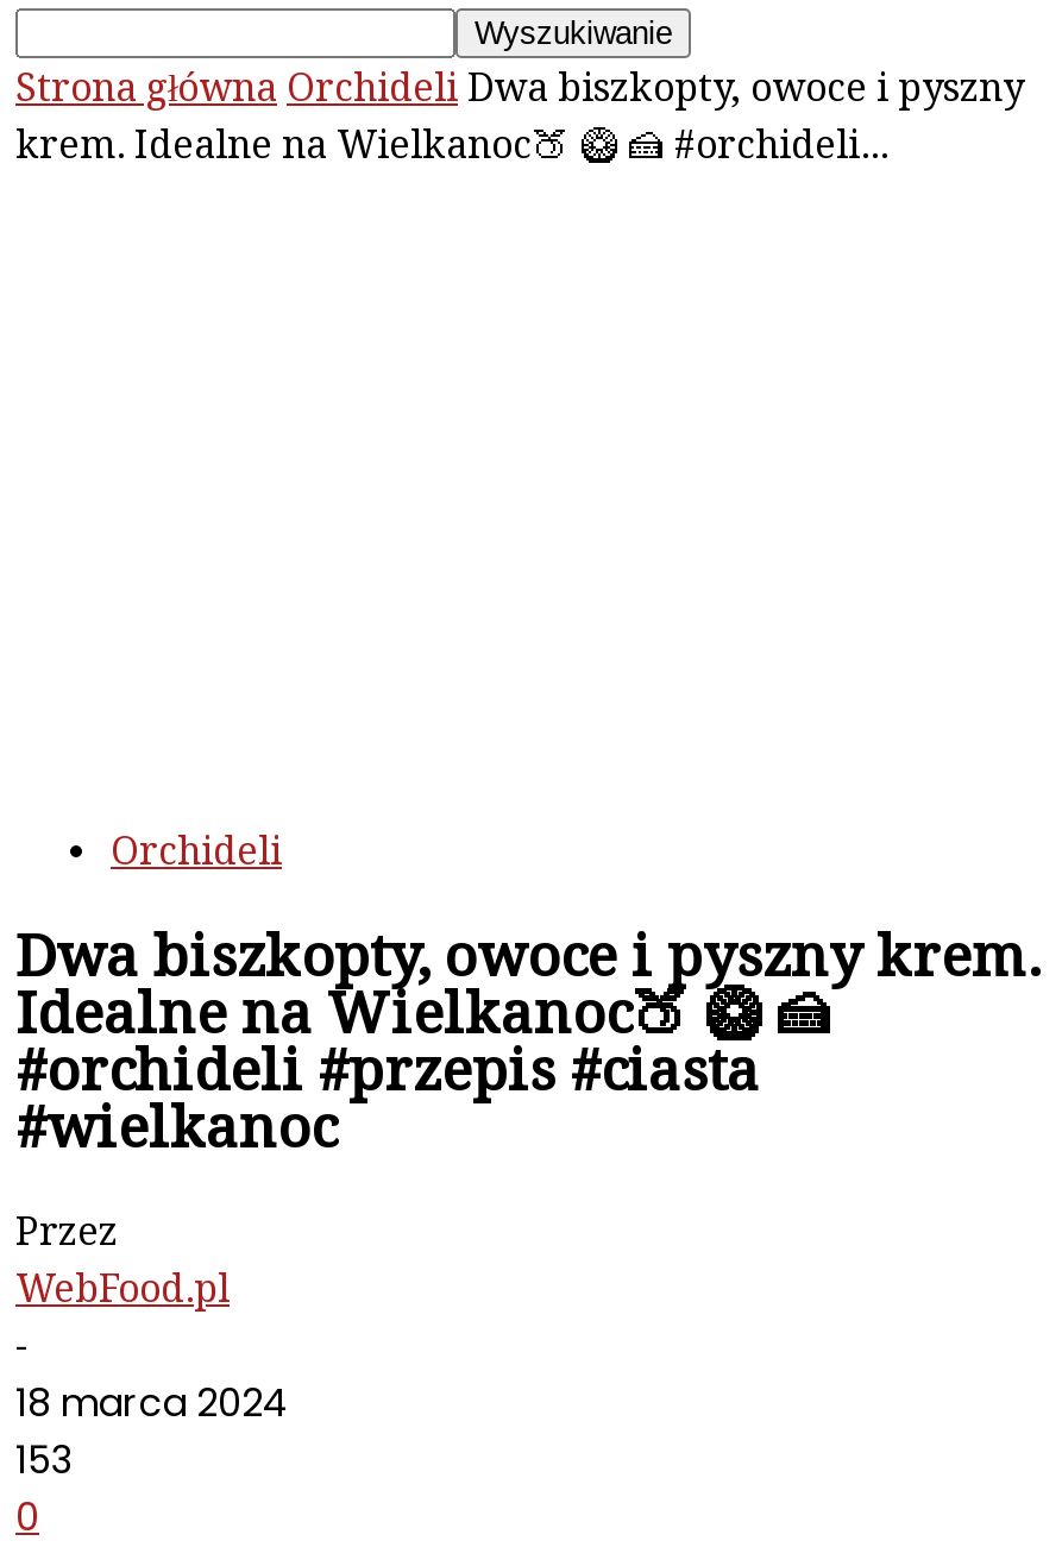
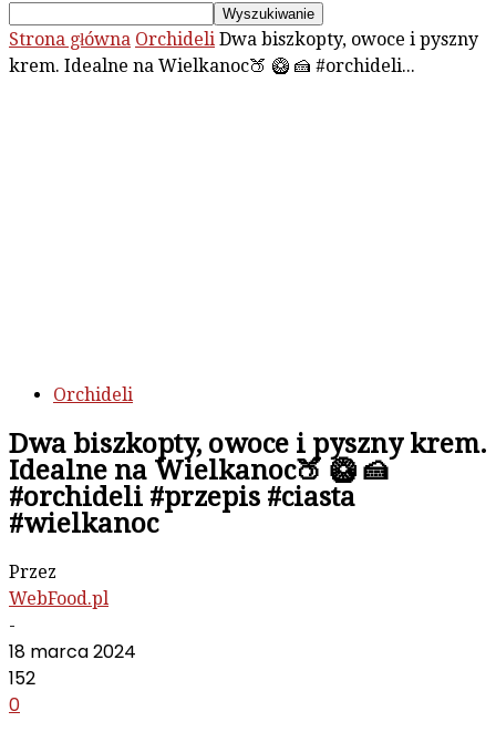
- 153
+ 152
